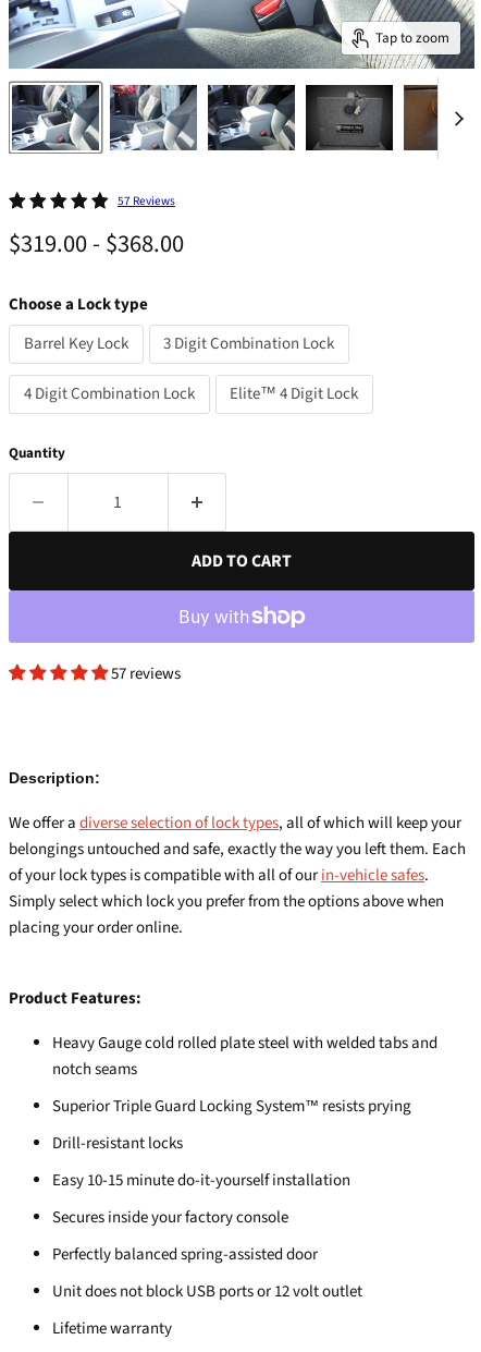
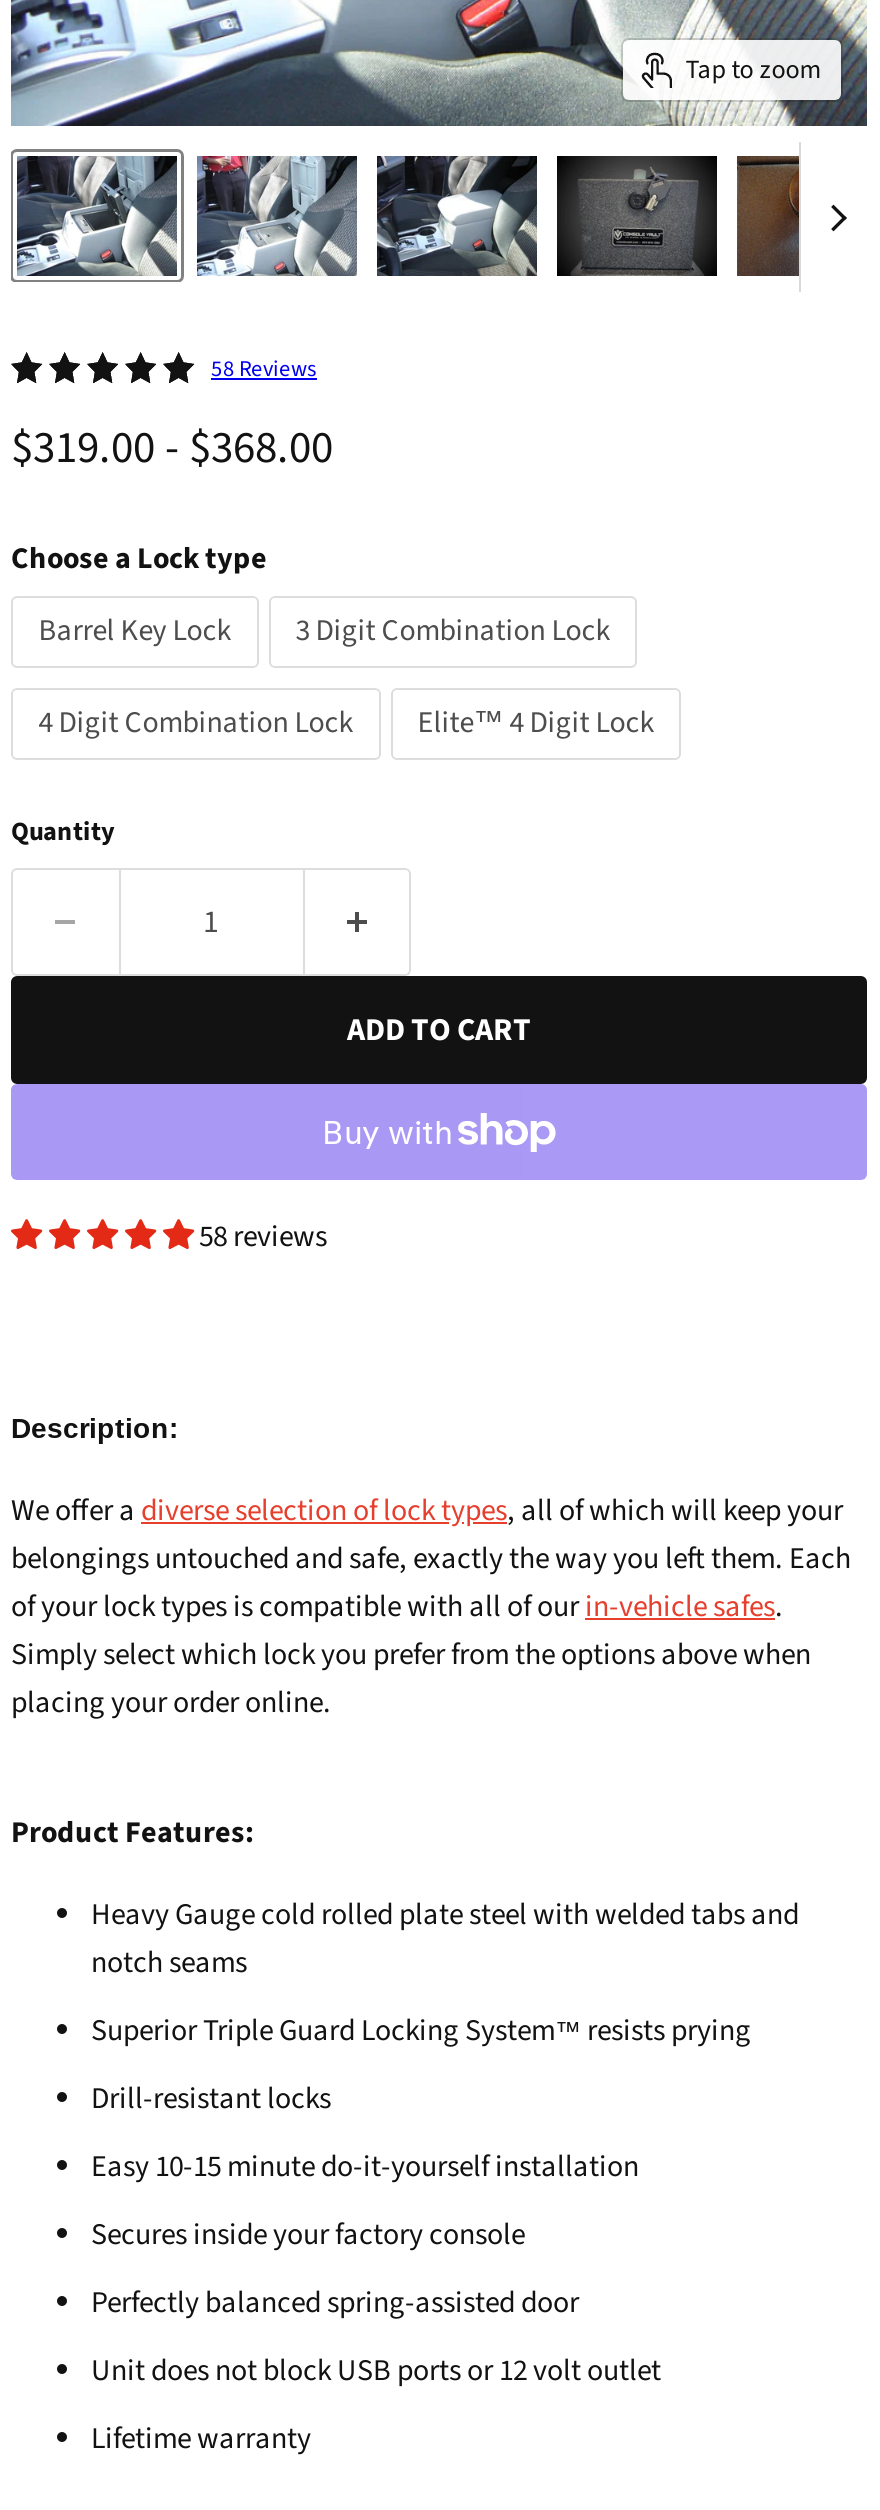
- 57 Reviews
+ 58 Reviews

- 57 reviews
+ 58 reviews
